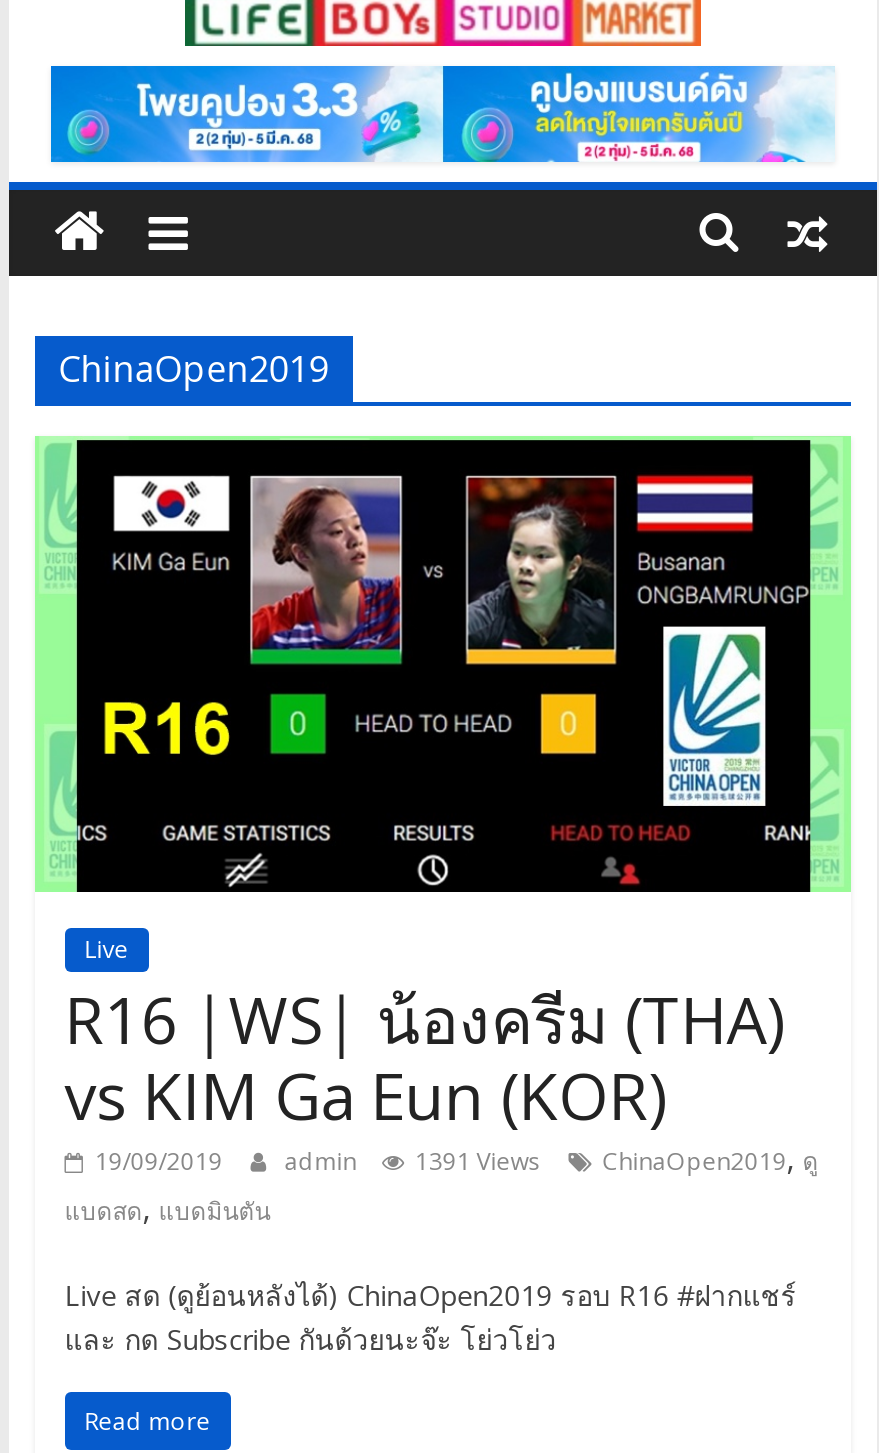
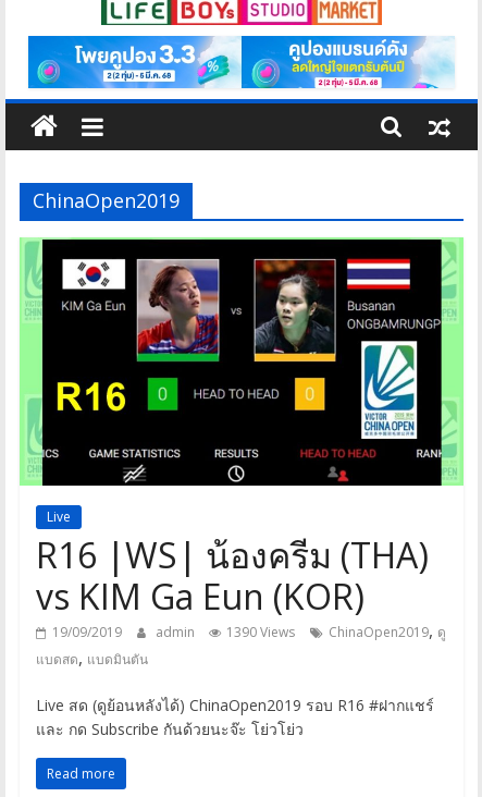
- 19/09/2019 admin 1391 Views ChinaOpen2019,ดู
+ 19/09/2019 admin 1390 Views ChinaOpen2019,ดู
